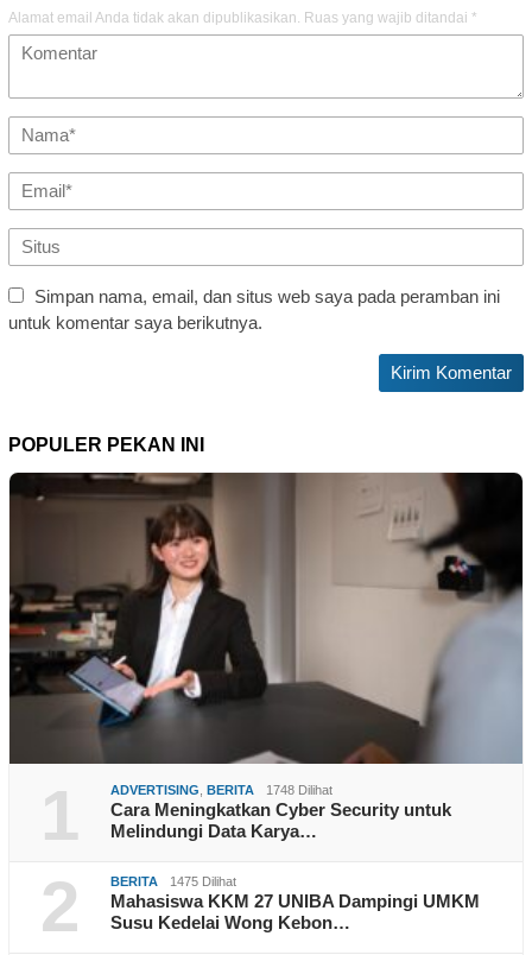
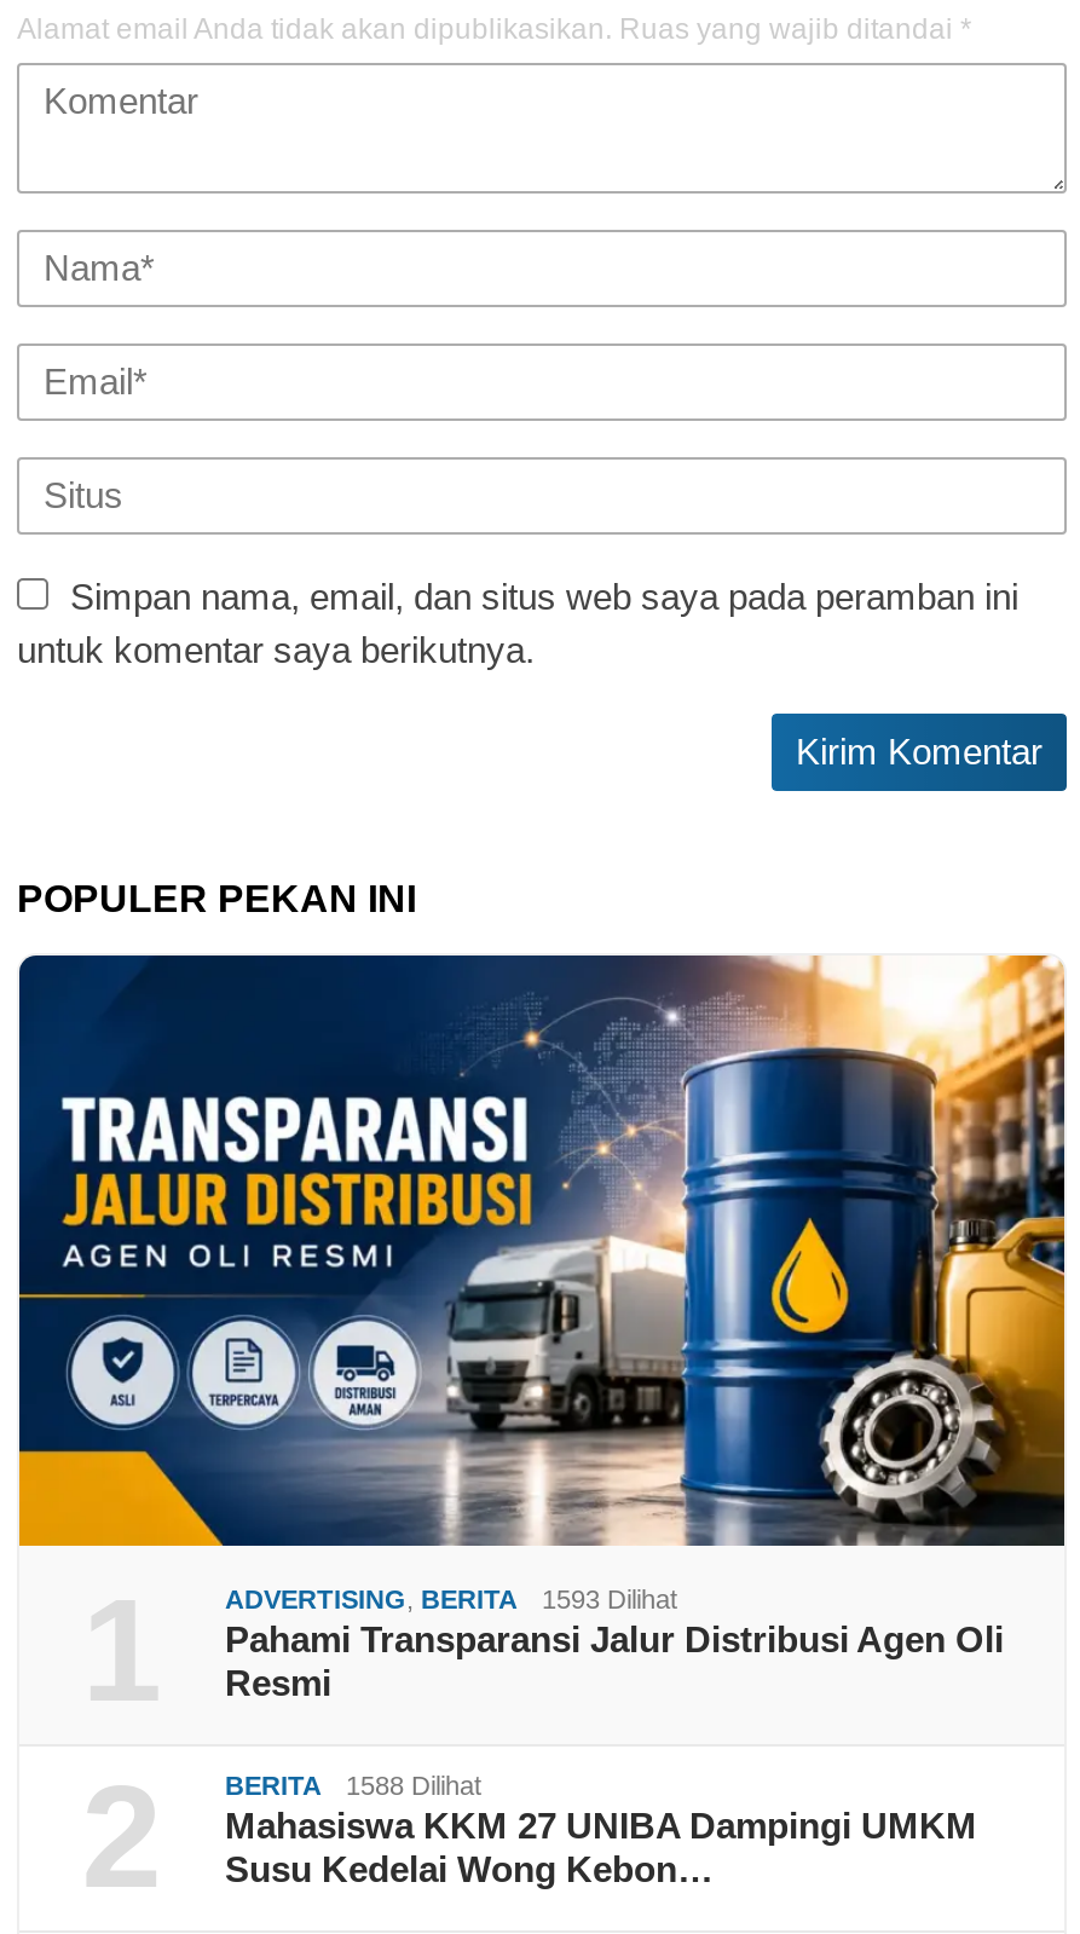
- [image]
- 1748 Dilihat
- Cara Meningkatkan Cyber Security untuk
- Melindungi Data Karya…
+ [image]
+ 1593 Dilihat
+ Pahami Transparansi Jalur Distribusi Agen Oli
+ Resmi

- BERITA 1475 Dilihat
+ BERITA 1588 Dilihat
